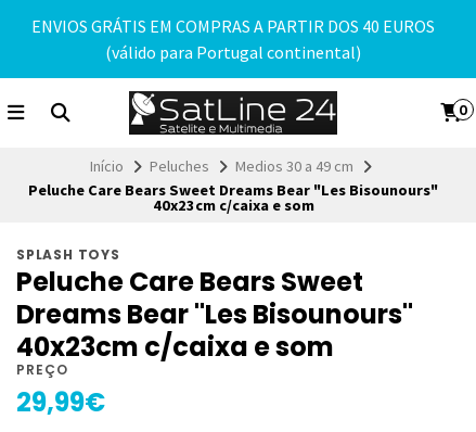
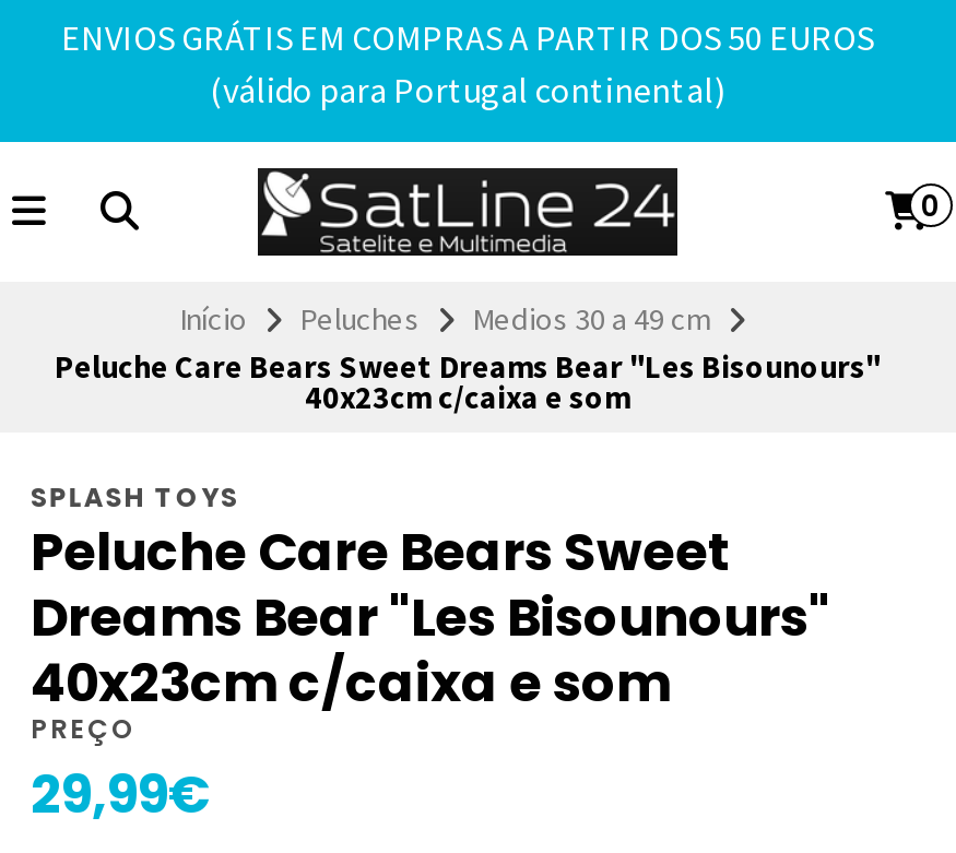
- ENVIOS GRÁTIS EM COMPRAS A PARTIR DOS 40 EUROS
+ ENVIOS GRÁTIS EM COMPRAS A PARTIR DOS 50 EUROS
